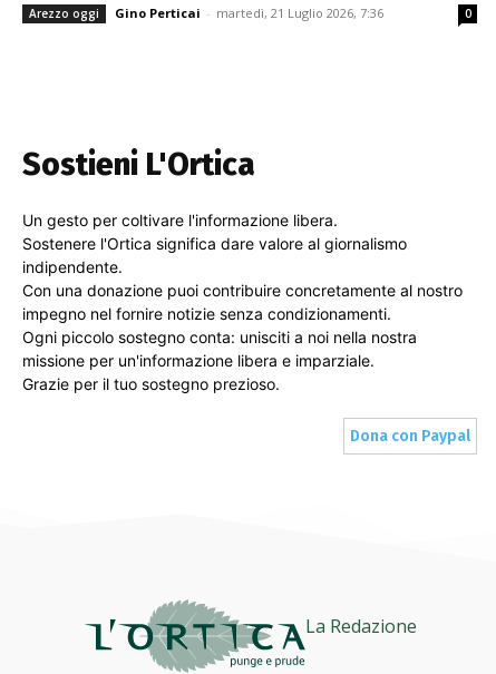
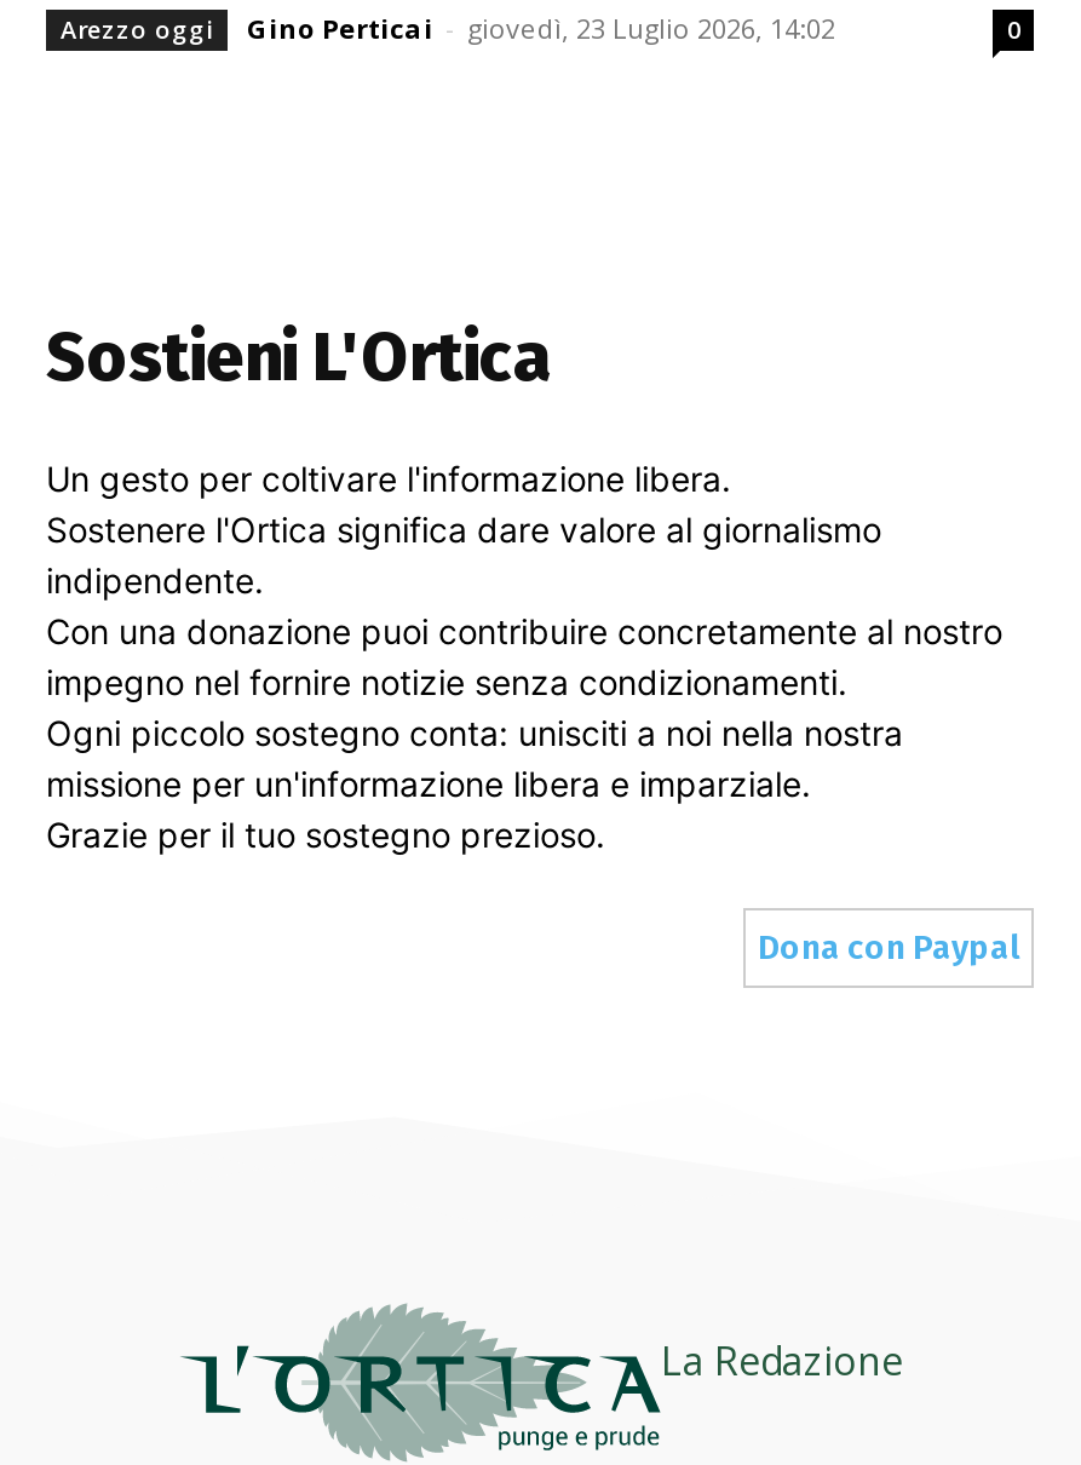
- Gino Perticai - martedì, 21 Luglio 2026, 7:36
+ Gino Perticai - giovedì, 23 Luglio 2026, 14:02
